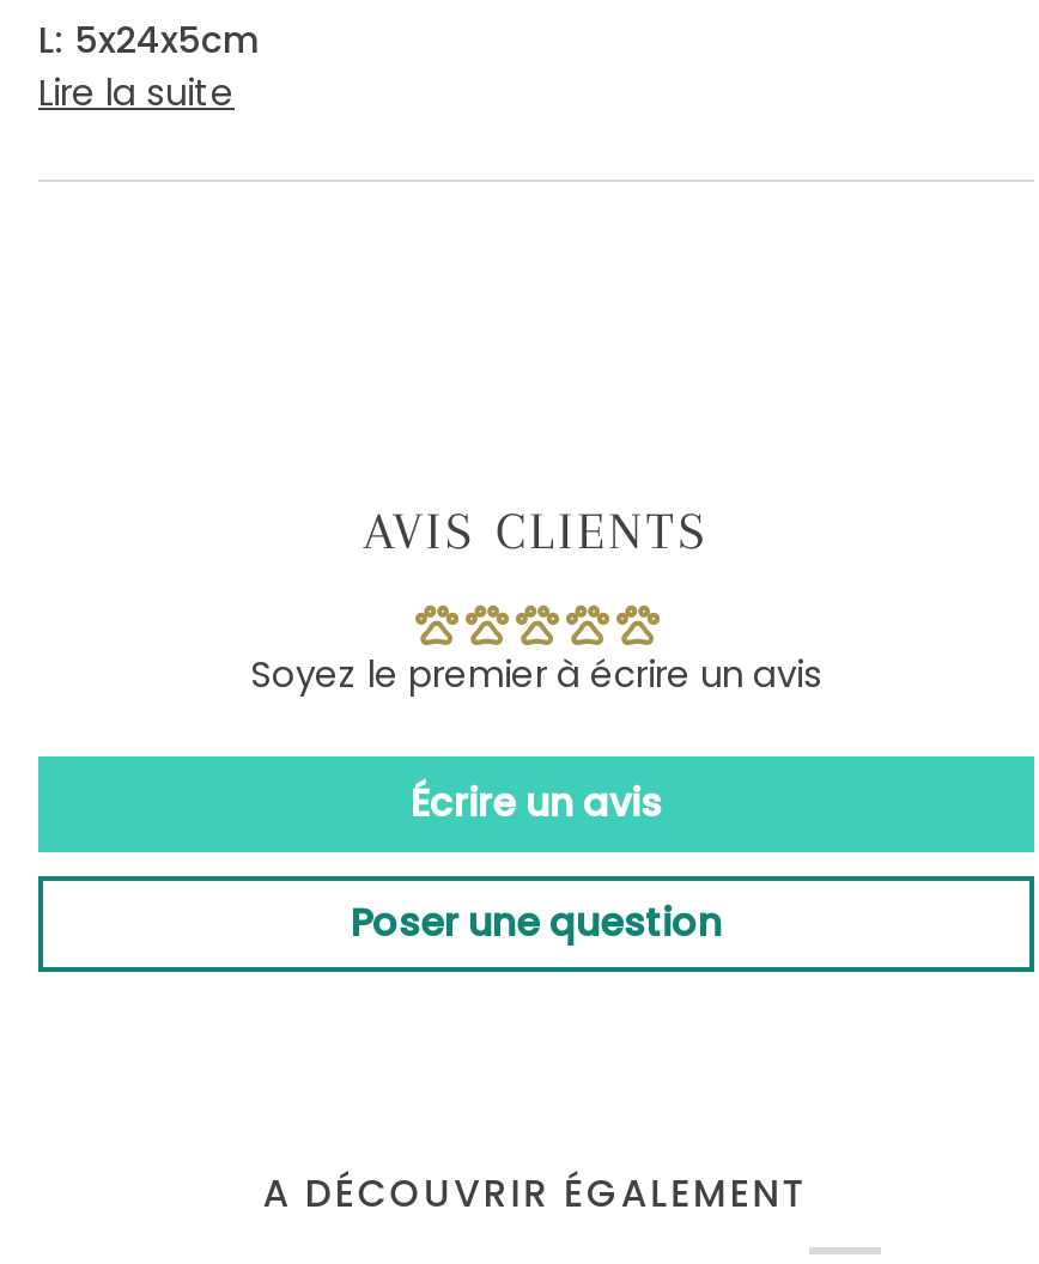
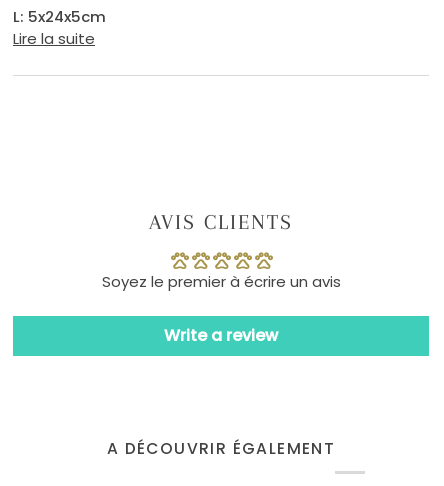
- Écrire un avis
- Poser une question
+ Write a review
